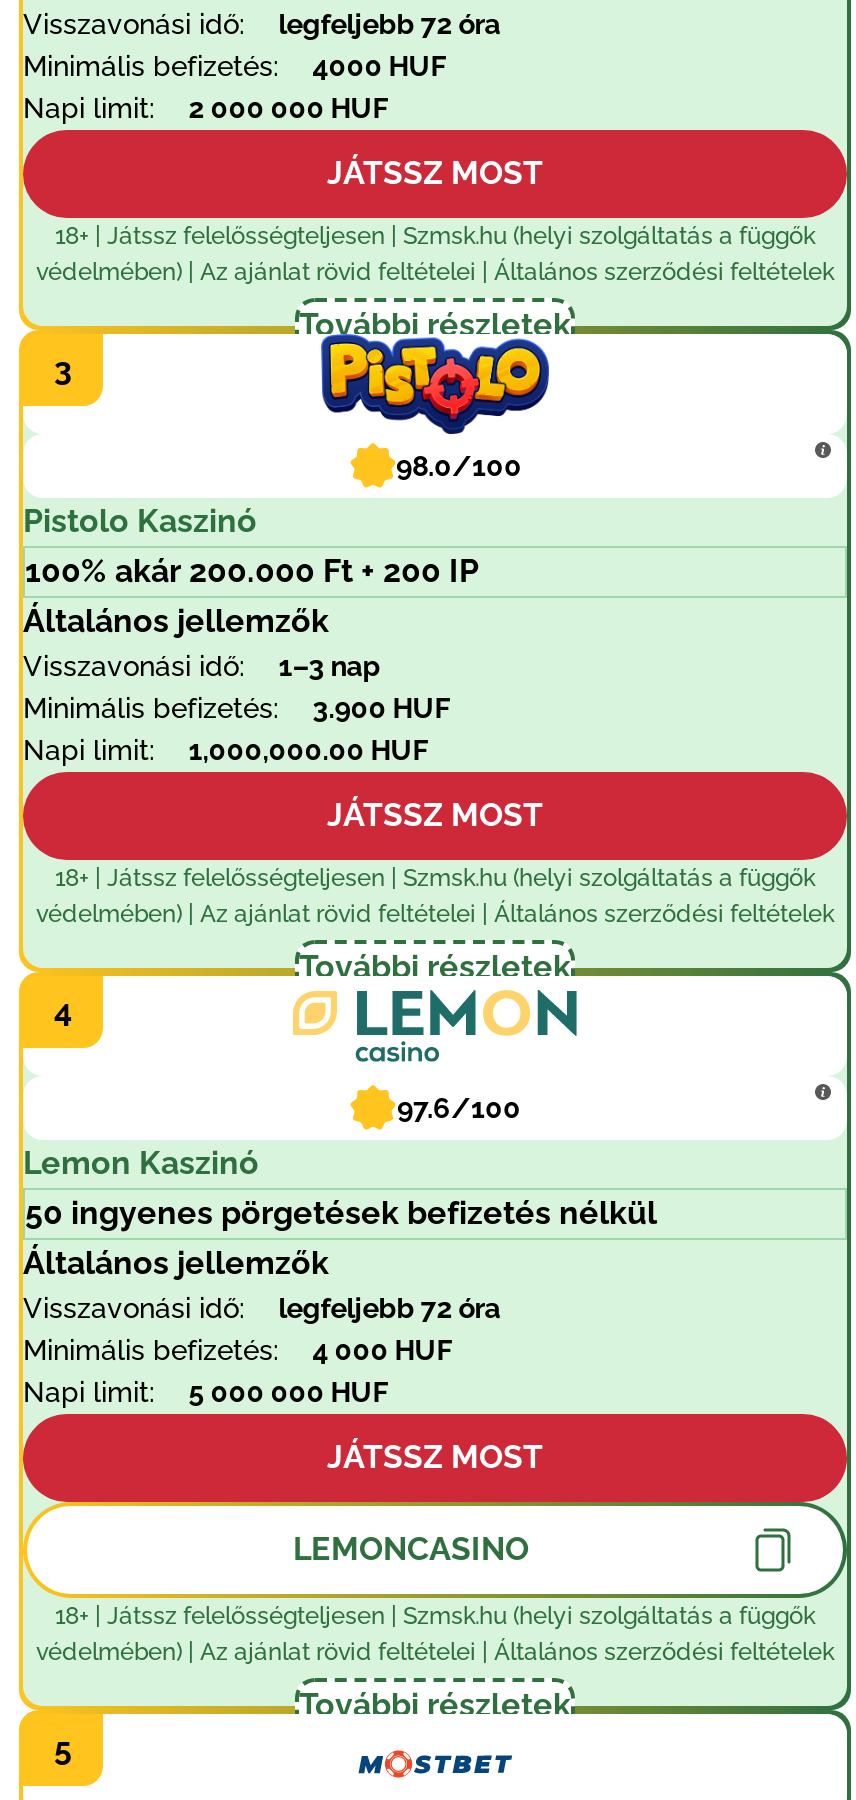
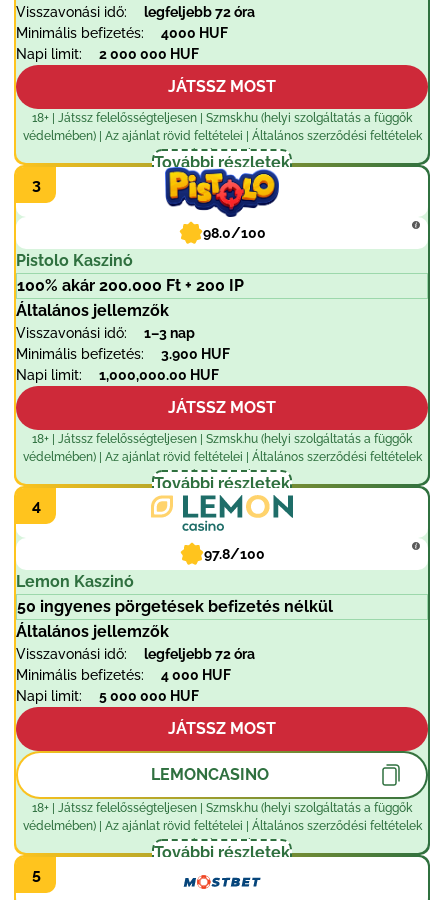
- 97.6/100
+ 97.8/100
